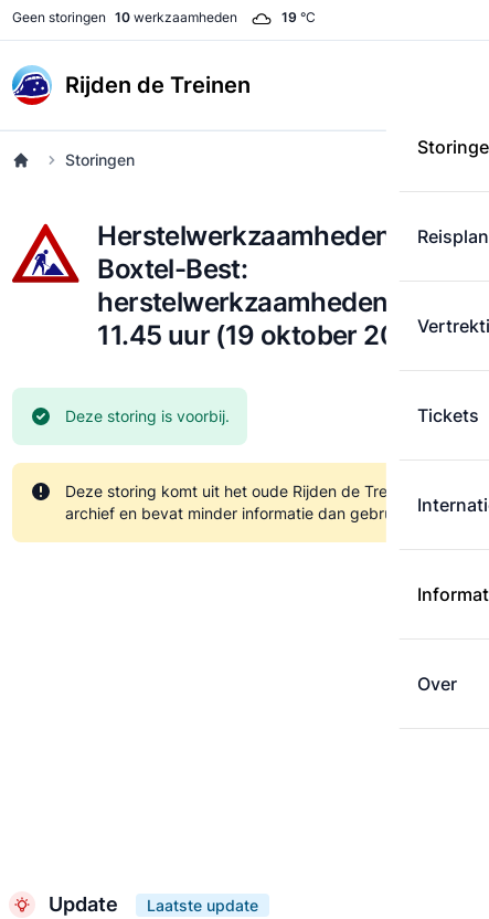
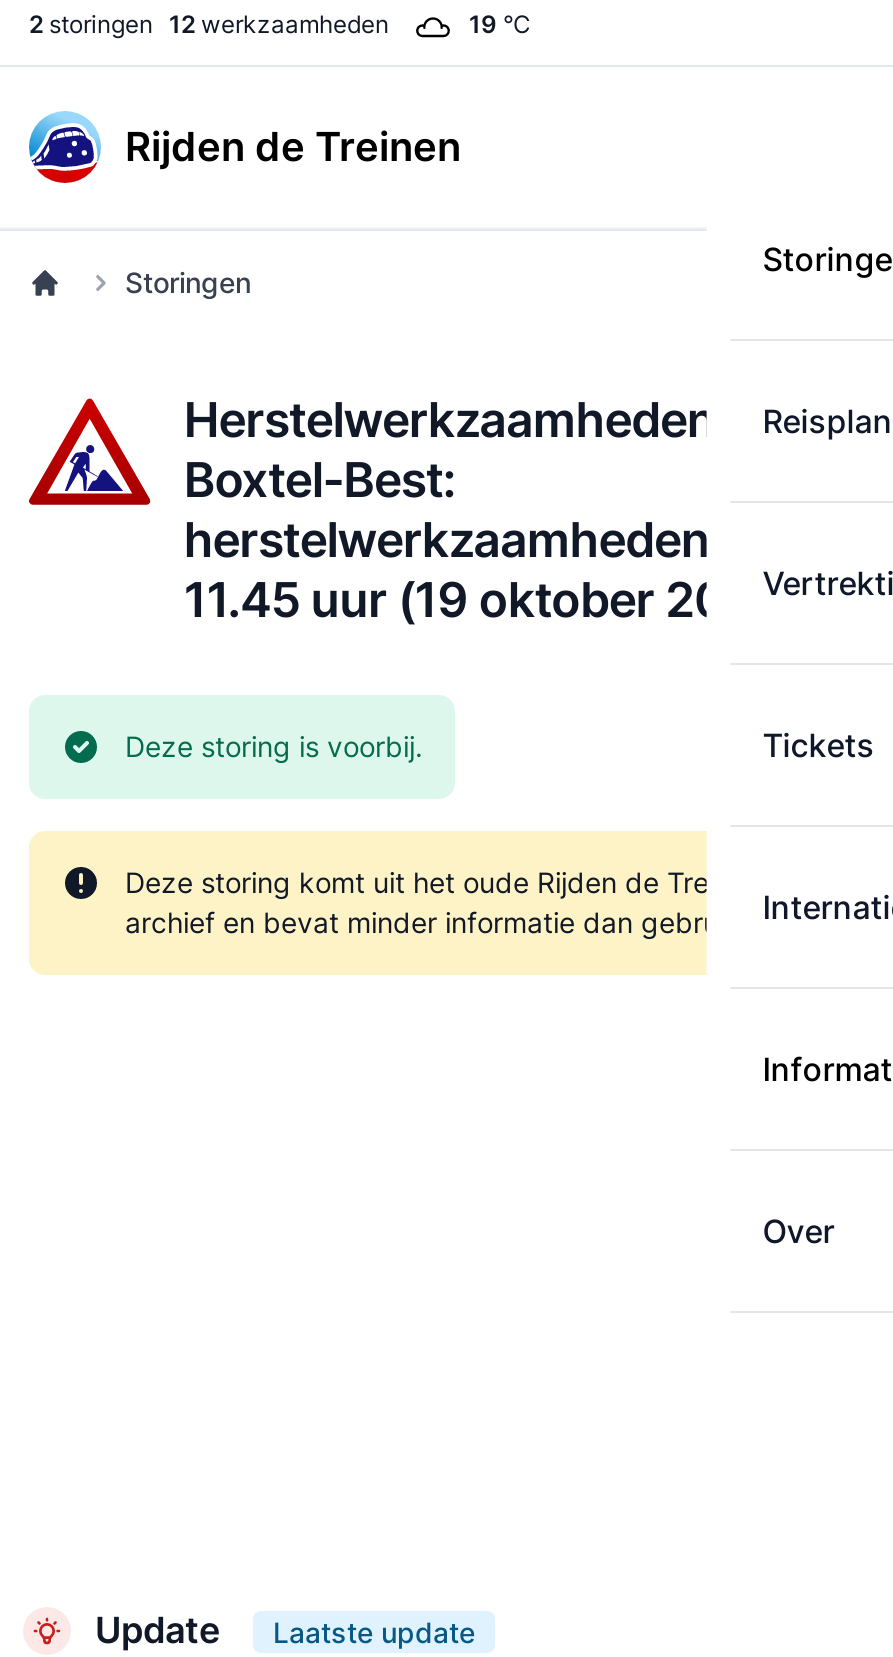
- Geen storingen 10 werkzaamheden
+ 2 storingen 12 werkzaamheden
